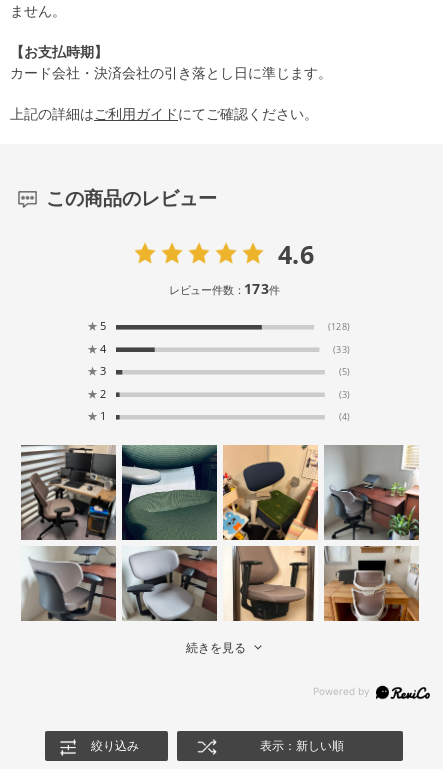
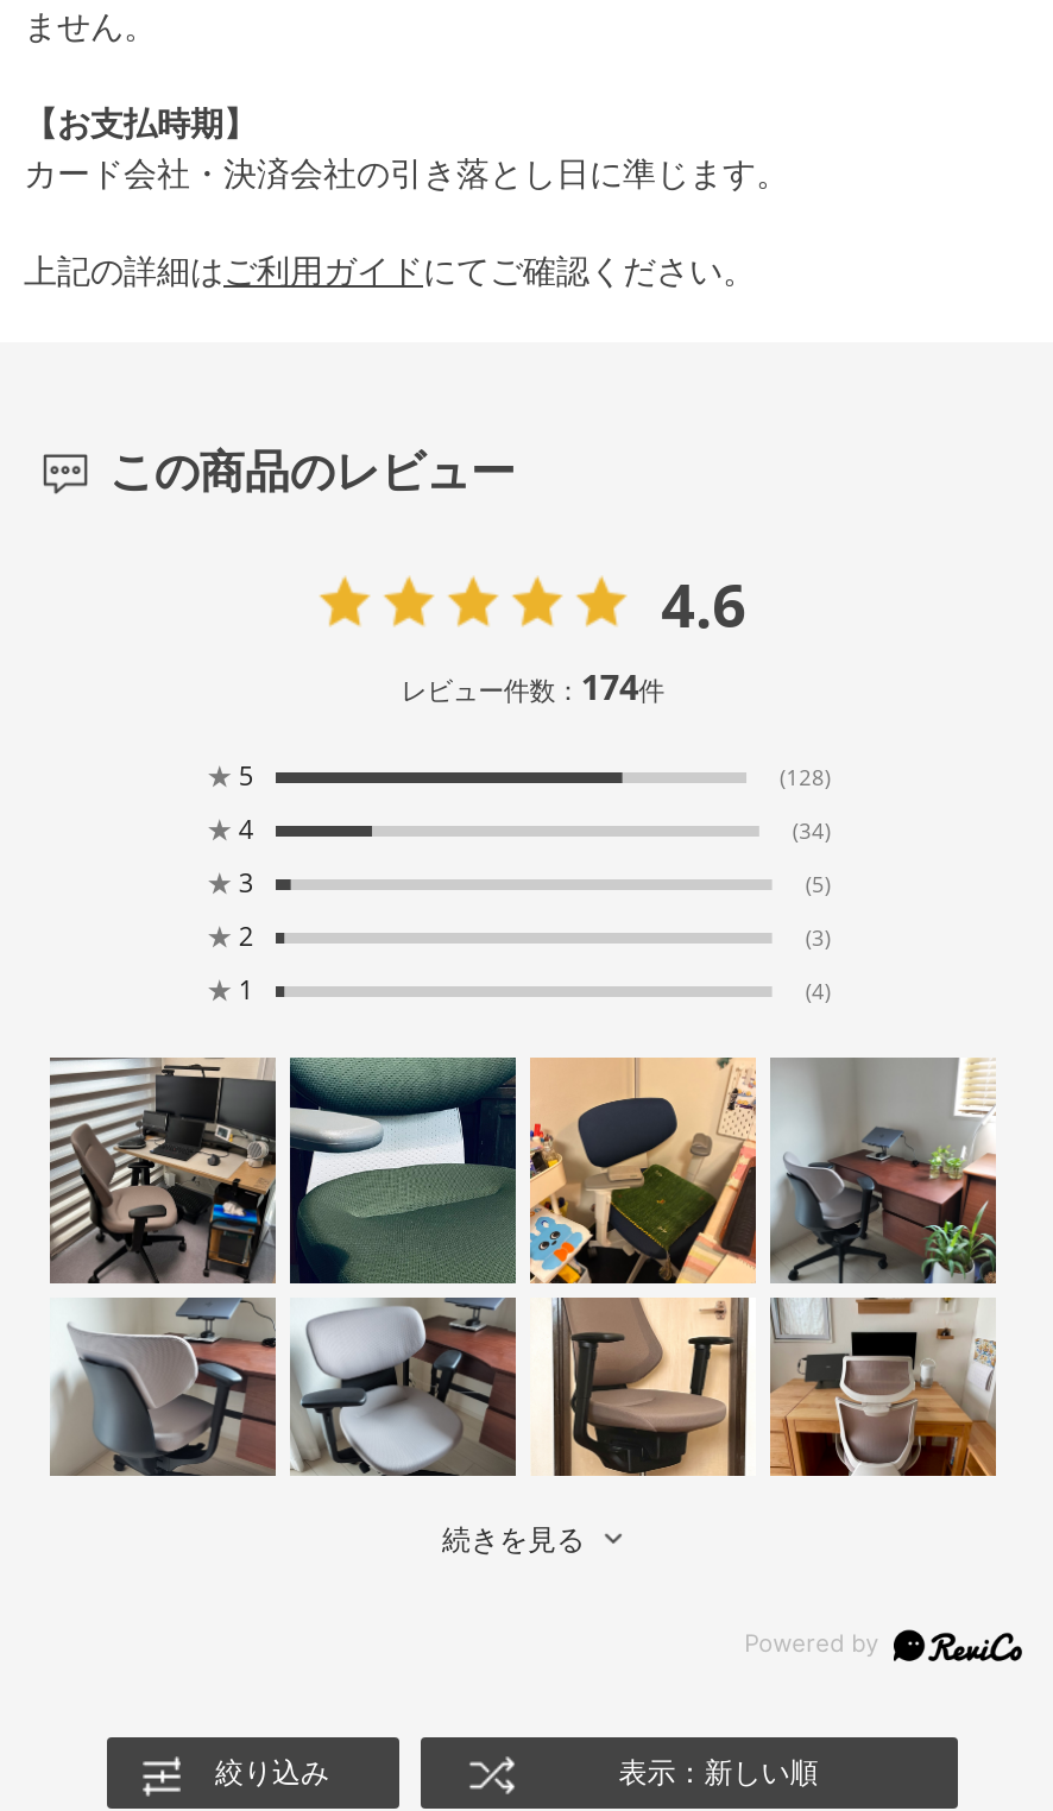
- レビュー件数：173件
+ レビュー件数：174件

- (33)
+ (34)
